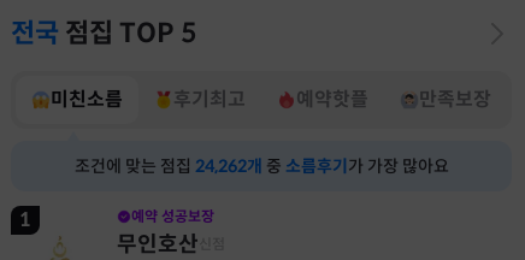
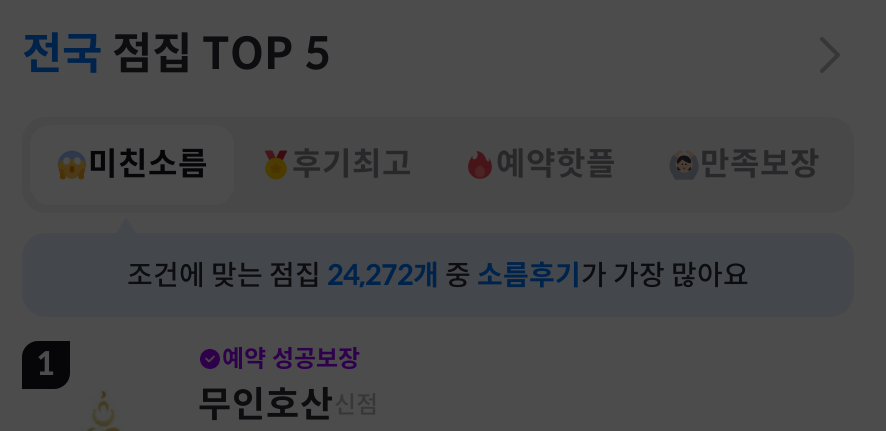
- 조건에 맞는 점집 24,262개 중 소름후기가 가장 많아요
+ 조건에 맞는 점집 24,272개 중 소름후기가 가장 많아요
